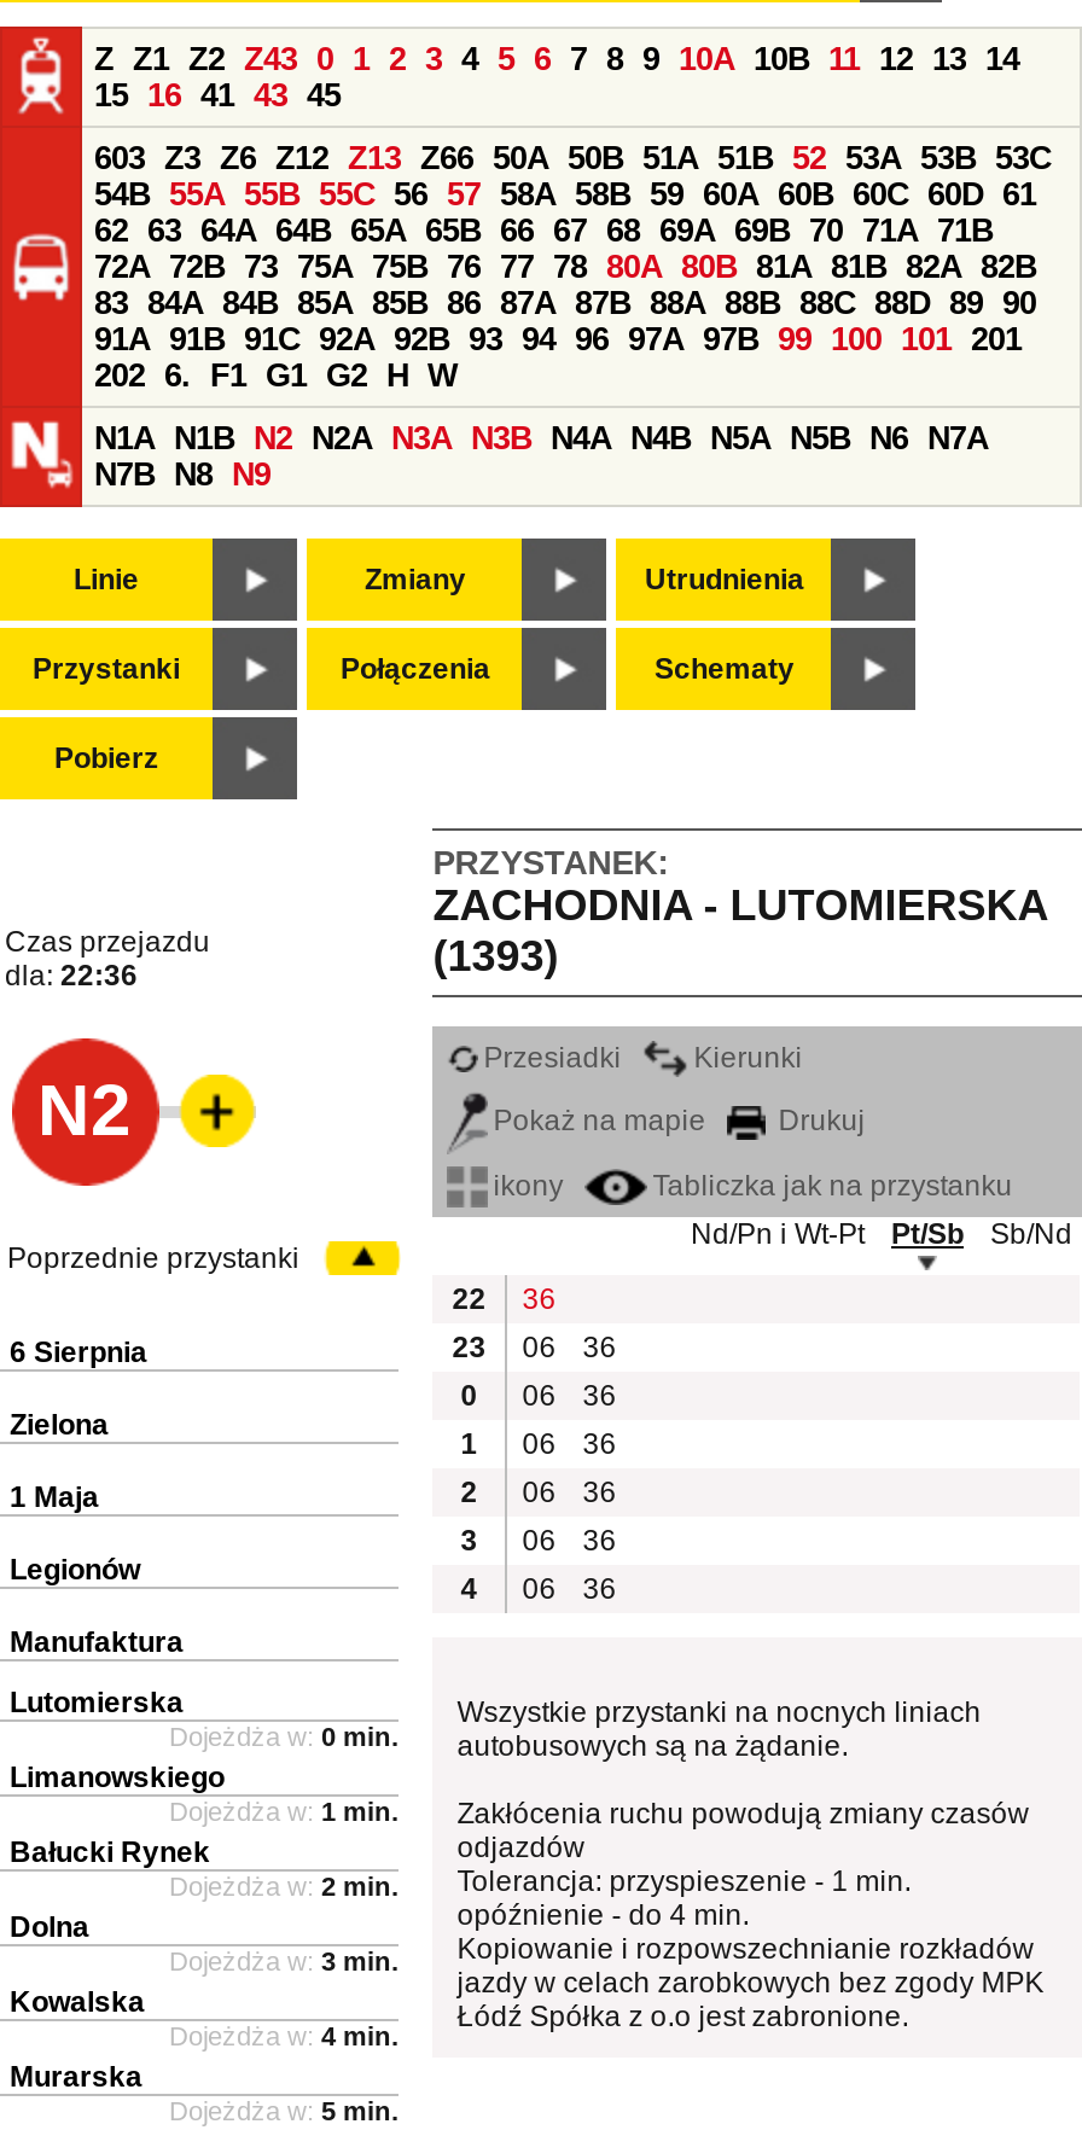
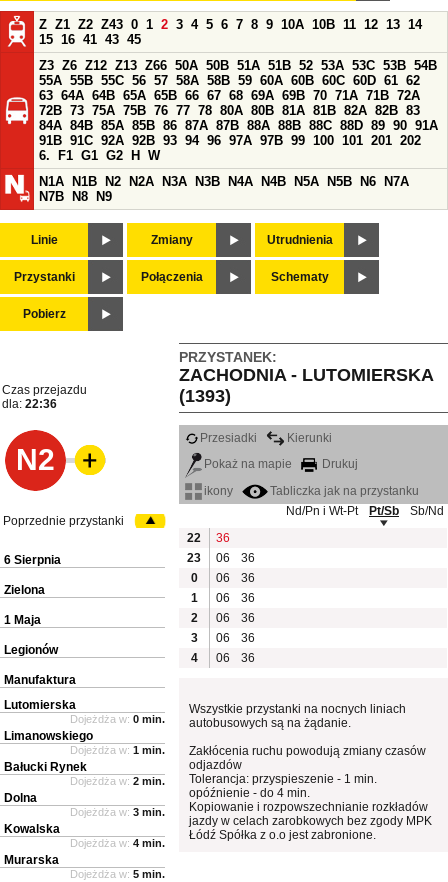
- 603 Z3 Z6 Z12 Z13 Z66 50A 50B 51A 51B 52 53A 53B 53C
- 54B 55A 55B 55C 56 57 58A 58B 59 60A 60B 60C 60D 61
- 62 63 64A 64B 65A 65B 66 67 68 69A 69B 70 71A 71B
- 72A 72B 73 75A 75B 76 77 78 80A 80B 81A 81B 82A 82B
- 83 84A 84B 85A 85B 86 87A 87B 88A 88B 88C 88D 89 90
- 91A 91B 91C 92A 92B 93 94 96 97A 97B 99 100 101 201
- 202 6. F1 G1 G2 H W
+ Z3 Z6 Z12 Z13 Z66 50A 50B 51A 51B 52 53A 53C 53B 54B
+ 55A 55B 55C 56 57 58A 58B 59 60A 60B 60C 60D 61 62
+ 63 64A 64B 65A 65B 66 67 68 69A 69B 70 71A 71B 72A
+ 72B 73 75A 75B 76 77 78 80A 80B 81A 81B 82A 82B 83
+ 84A 84B 85A 85B 86 87A 87B 88A 88B 88C 88D 89 90 91A
+ 91B 91C 92A 92B 93 94 96 97A 97B 99 100 101 201 202
+ 6. F1 G1 G2 H W
